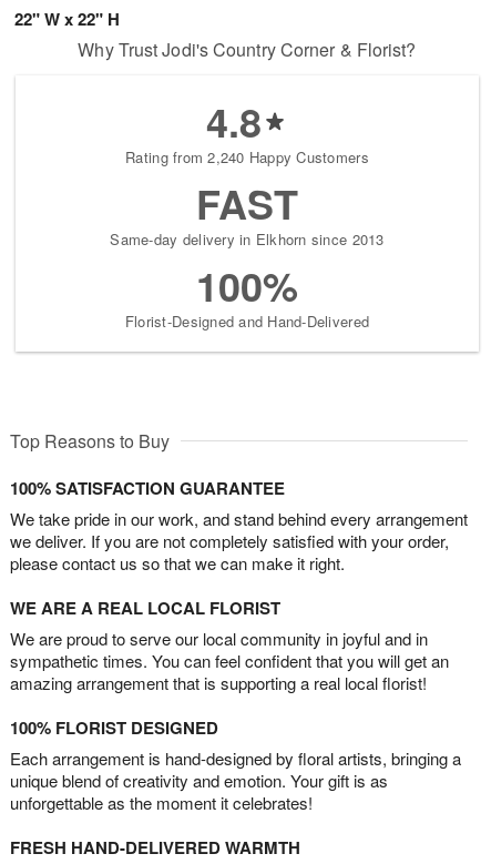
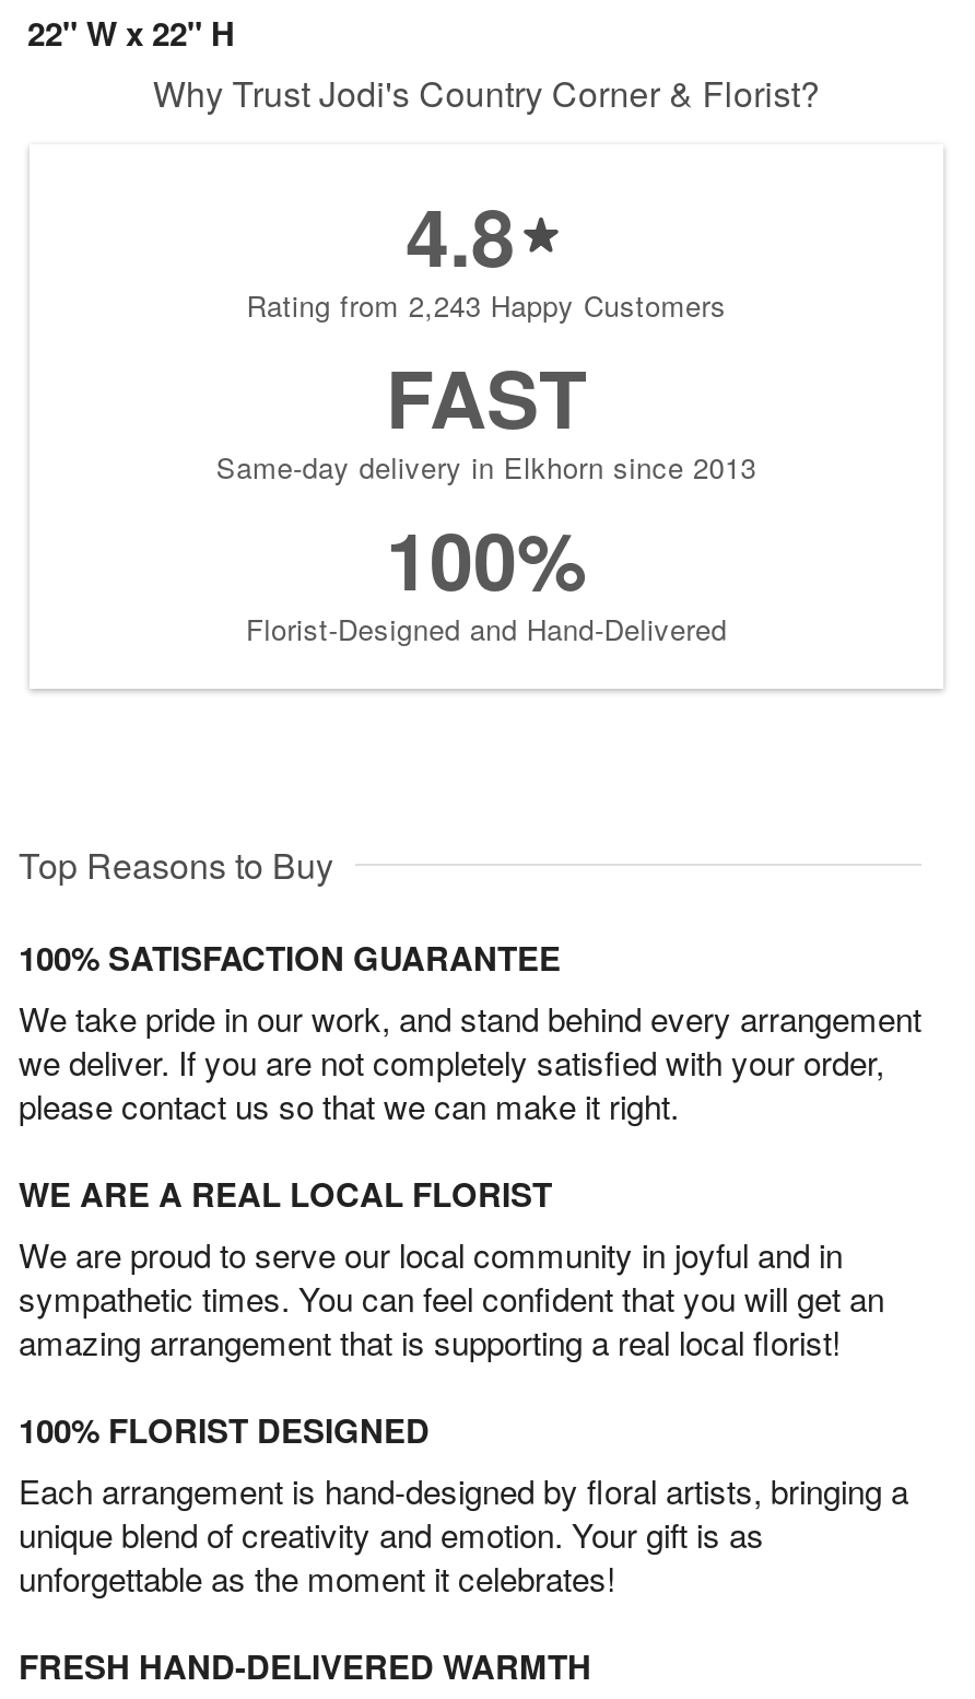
- Rating from 2,240 Happy Customers
+ Rating from 2,243 Happy Customers
